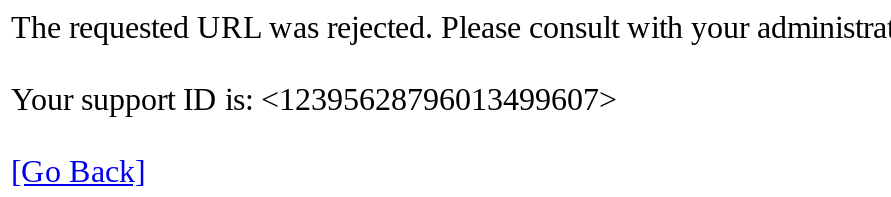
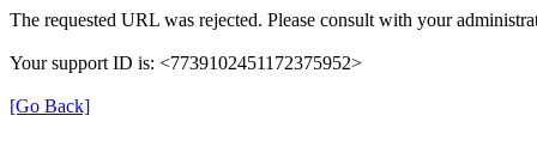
- Your support ID is: <12395628796013499607>
+ Your support ID is: <7739102451172375952>
